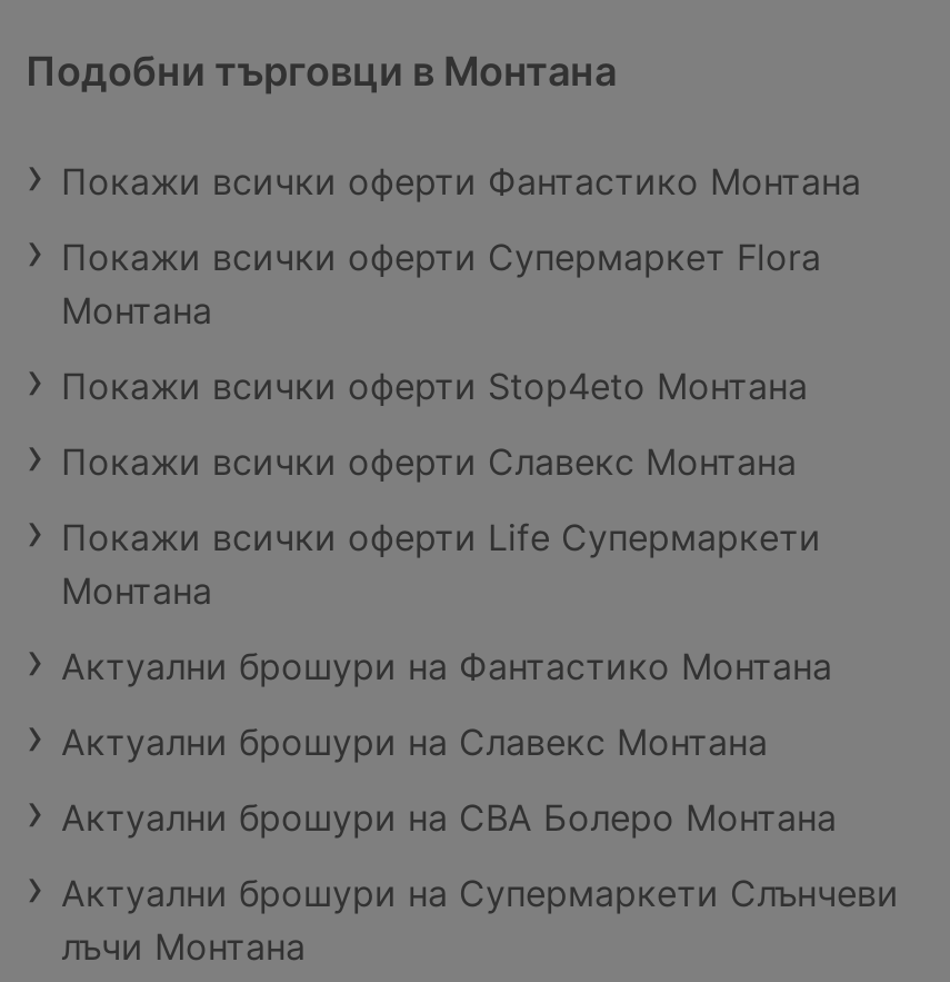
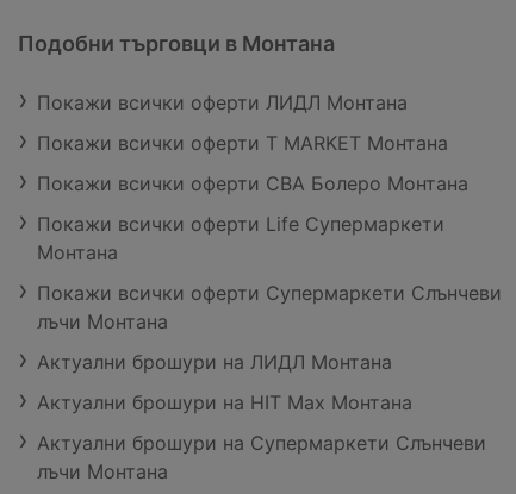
- Покажи всички оферти Фантастико Монтана
- Покажи всички оферти Супермаркет Flora
- Монтана
- Покажи всички оферти Stop4eto Монтана
- Покажи всички оферти Славекс Монтана
+ Покажи всички оферти ЛИДЛ Монтана
+ Покажи всички оферти T MARKET Монтана
+ Покажи всички оферти CBA Болеро Монтана

moved up: Покажи всички оферти Life Супермаркети | Монтана

- Актуални брошури на Фантастико Монтана
+ Покажи всички оферти Супермаркети Слънчеви
+ лъчи Монтана

- Актуални брошури на Славекс Монтана
+ Актуални брошури на ЛИДЛ Монтана

- Актуални брошури на CBA Болеро Монтана
+ Актуални брошури на HIT Max Монтана
